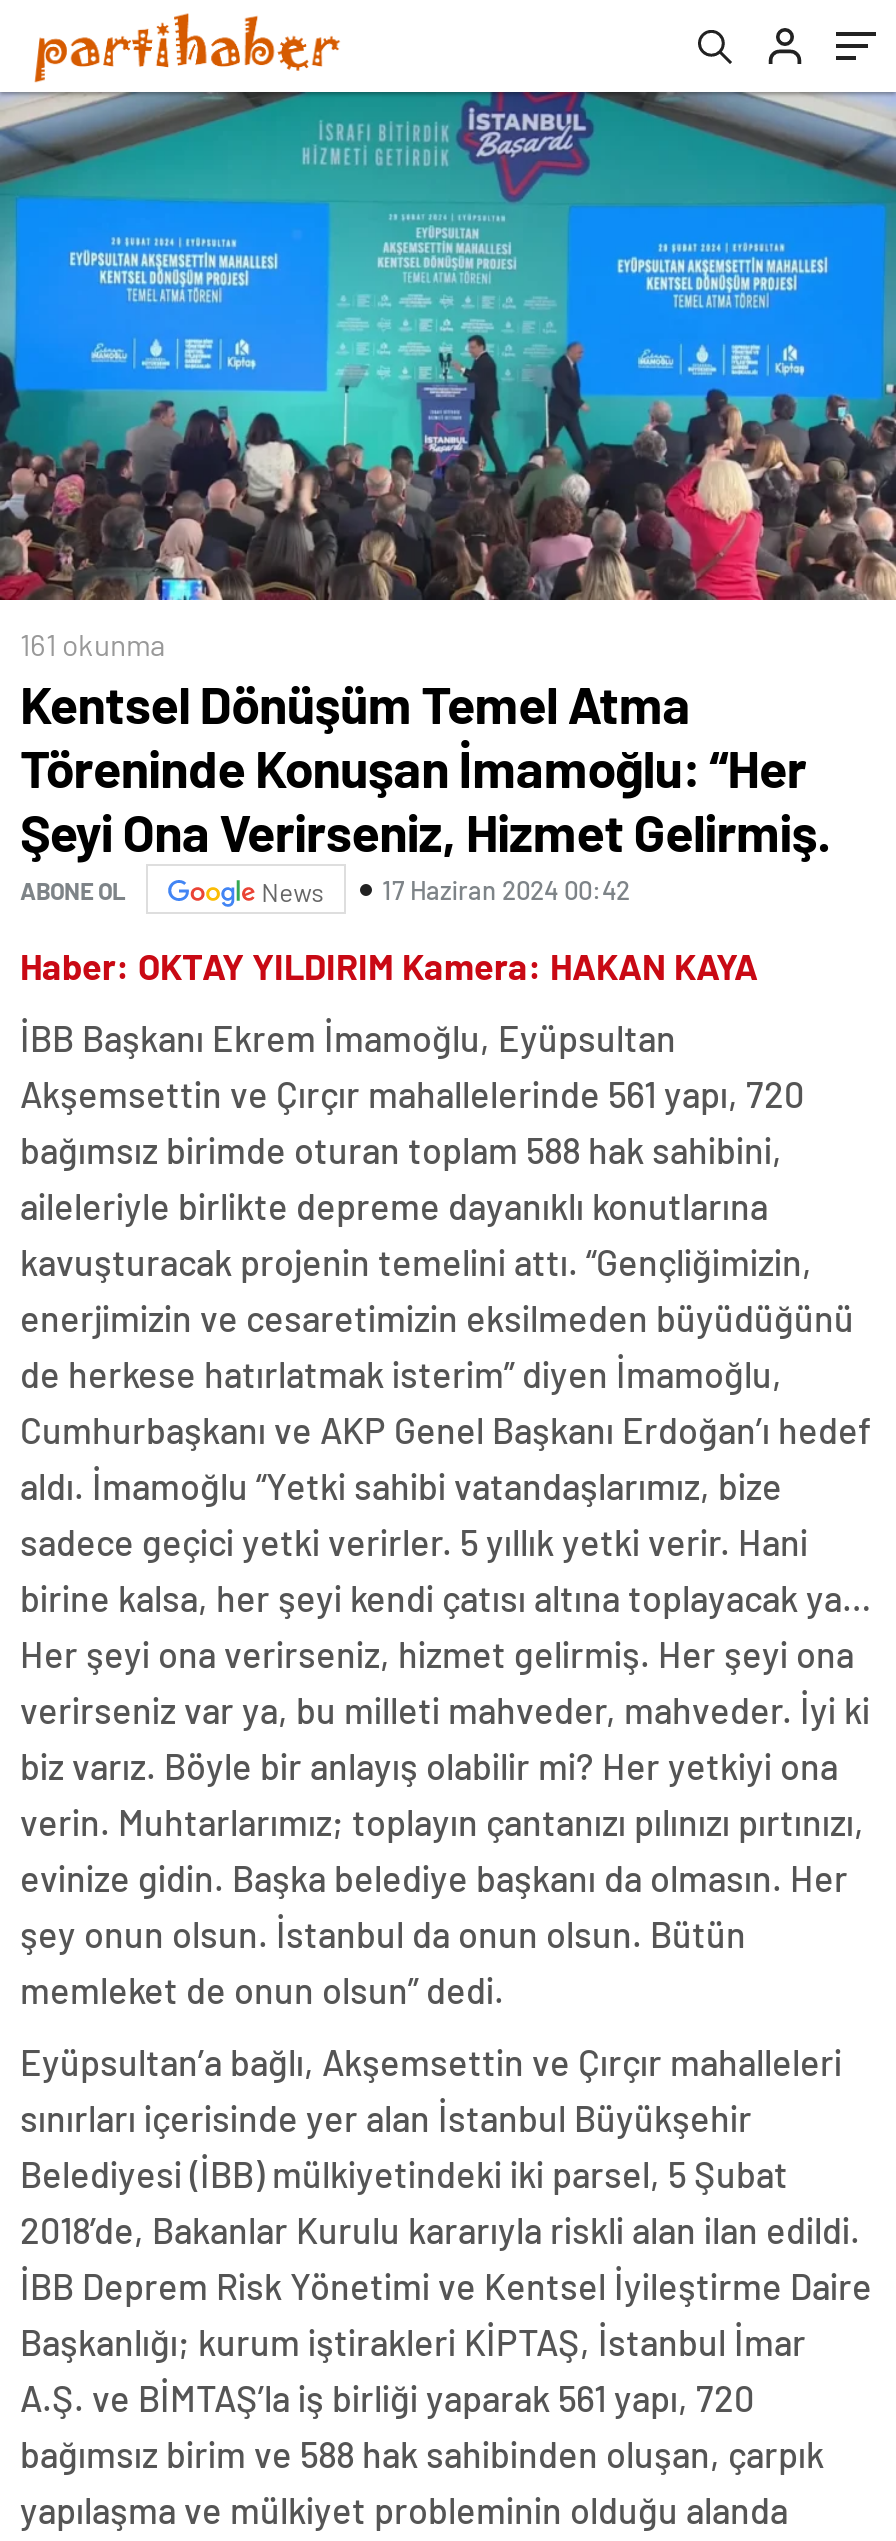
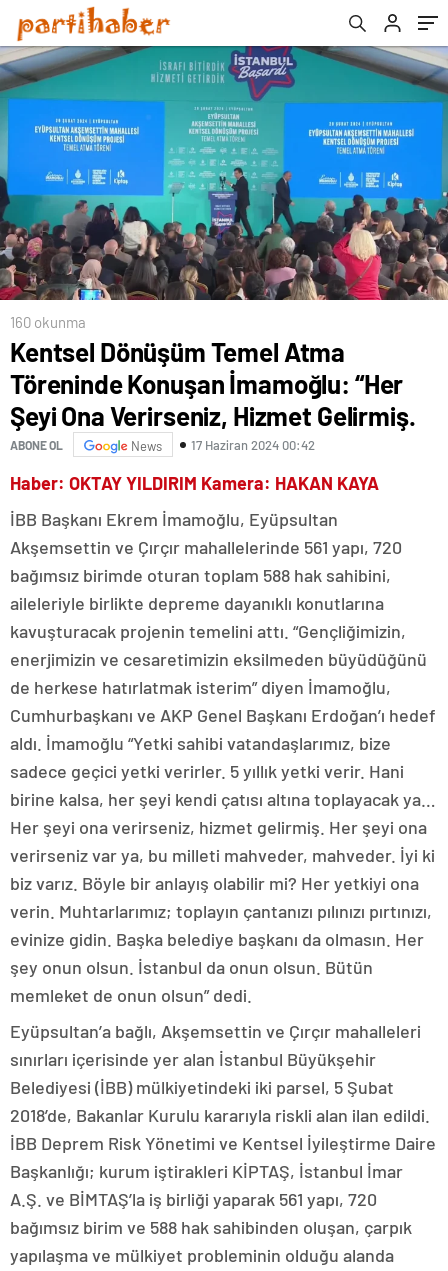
- 161 okunma
+ 160 okunma
